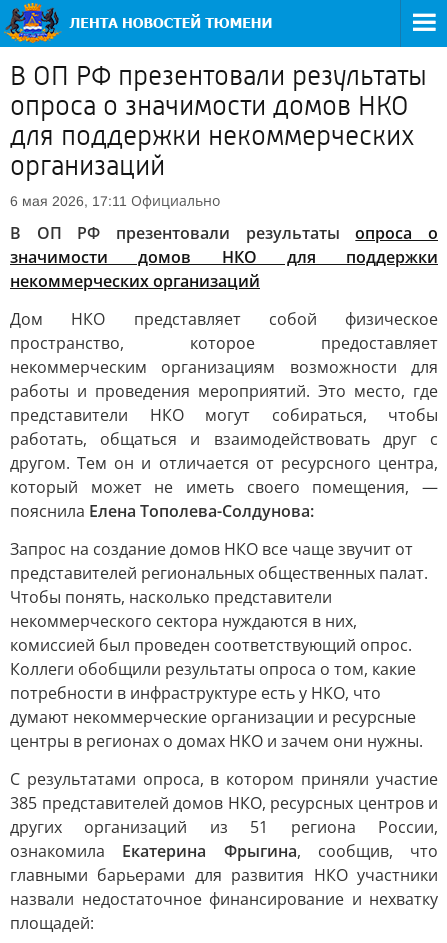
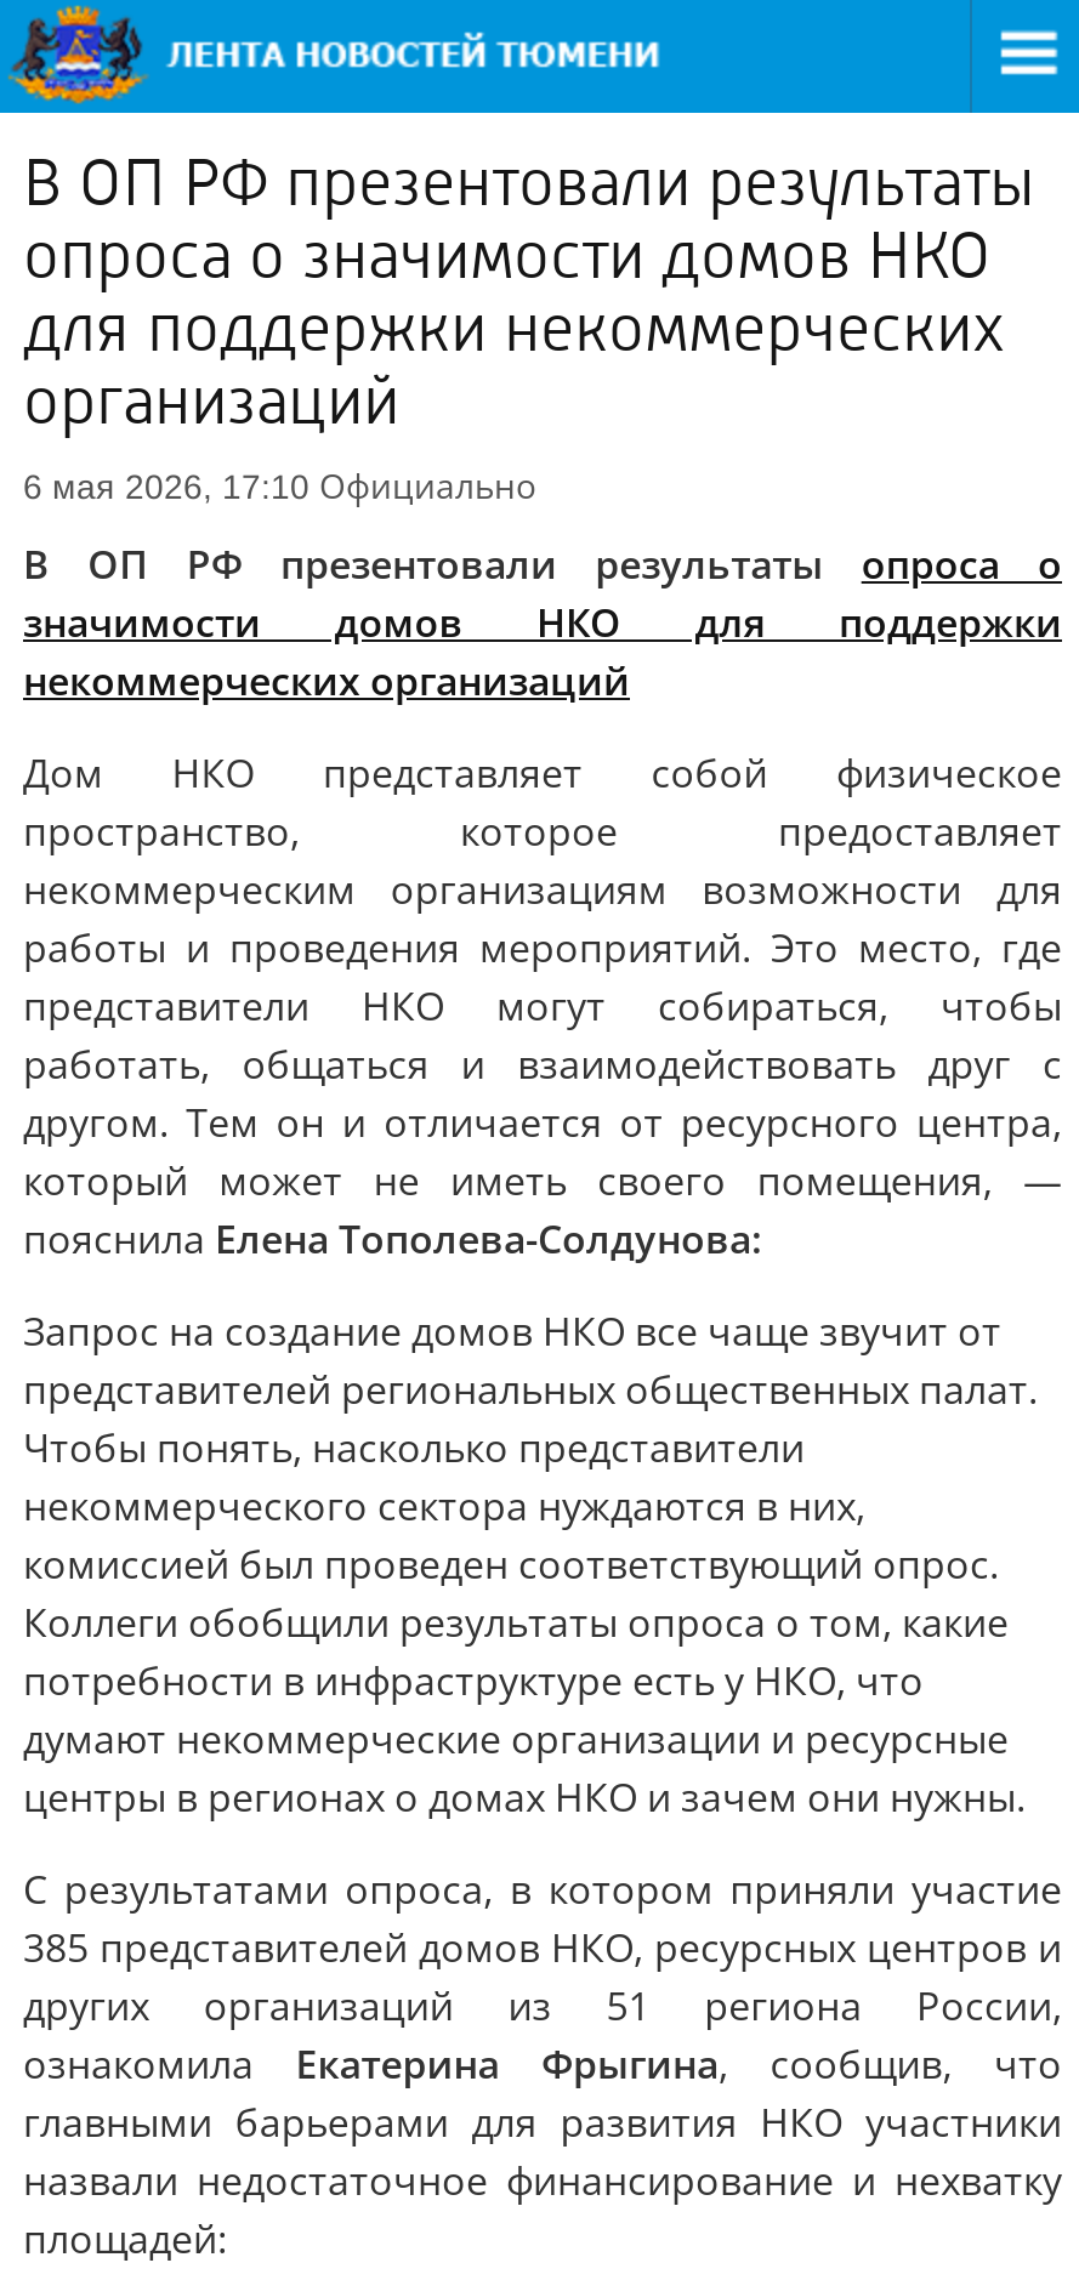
- 6 мая 2026, 17:11 Официально
+ 6 мая 2026, 17:10 Официально
